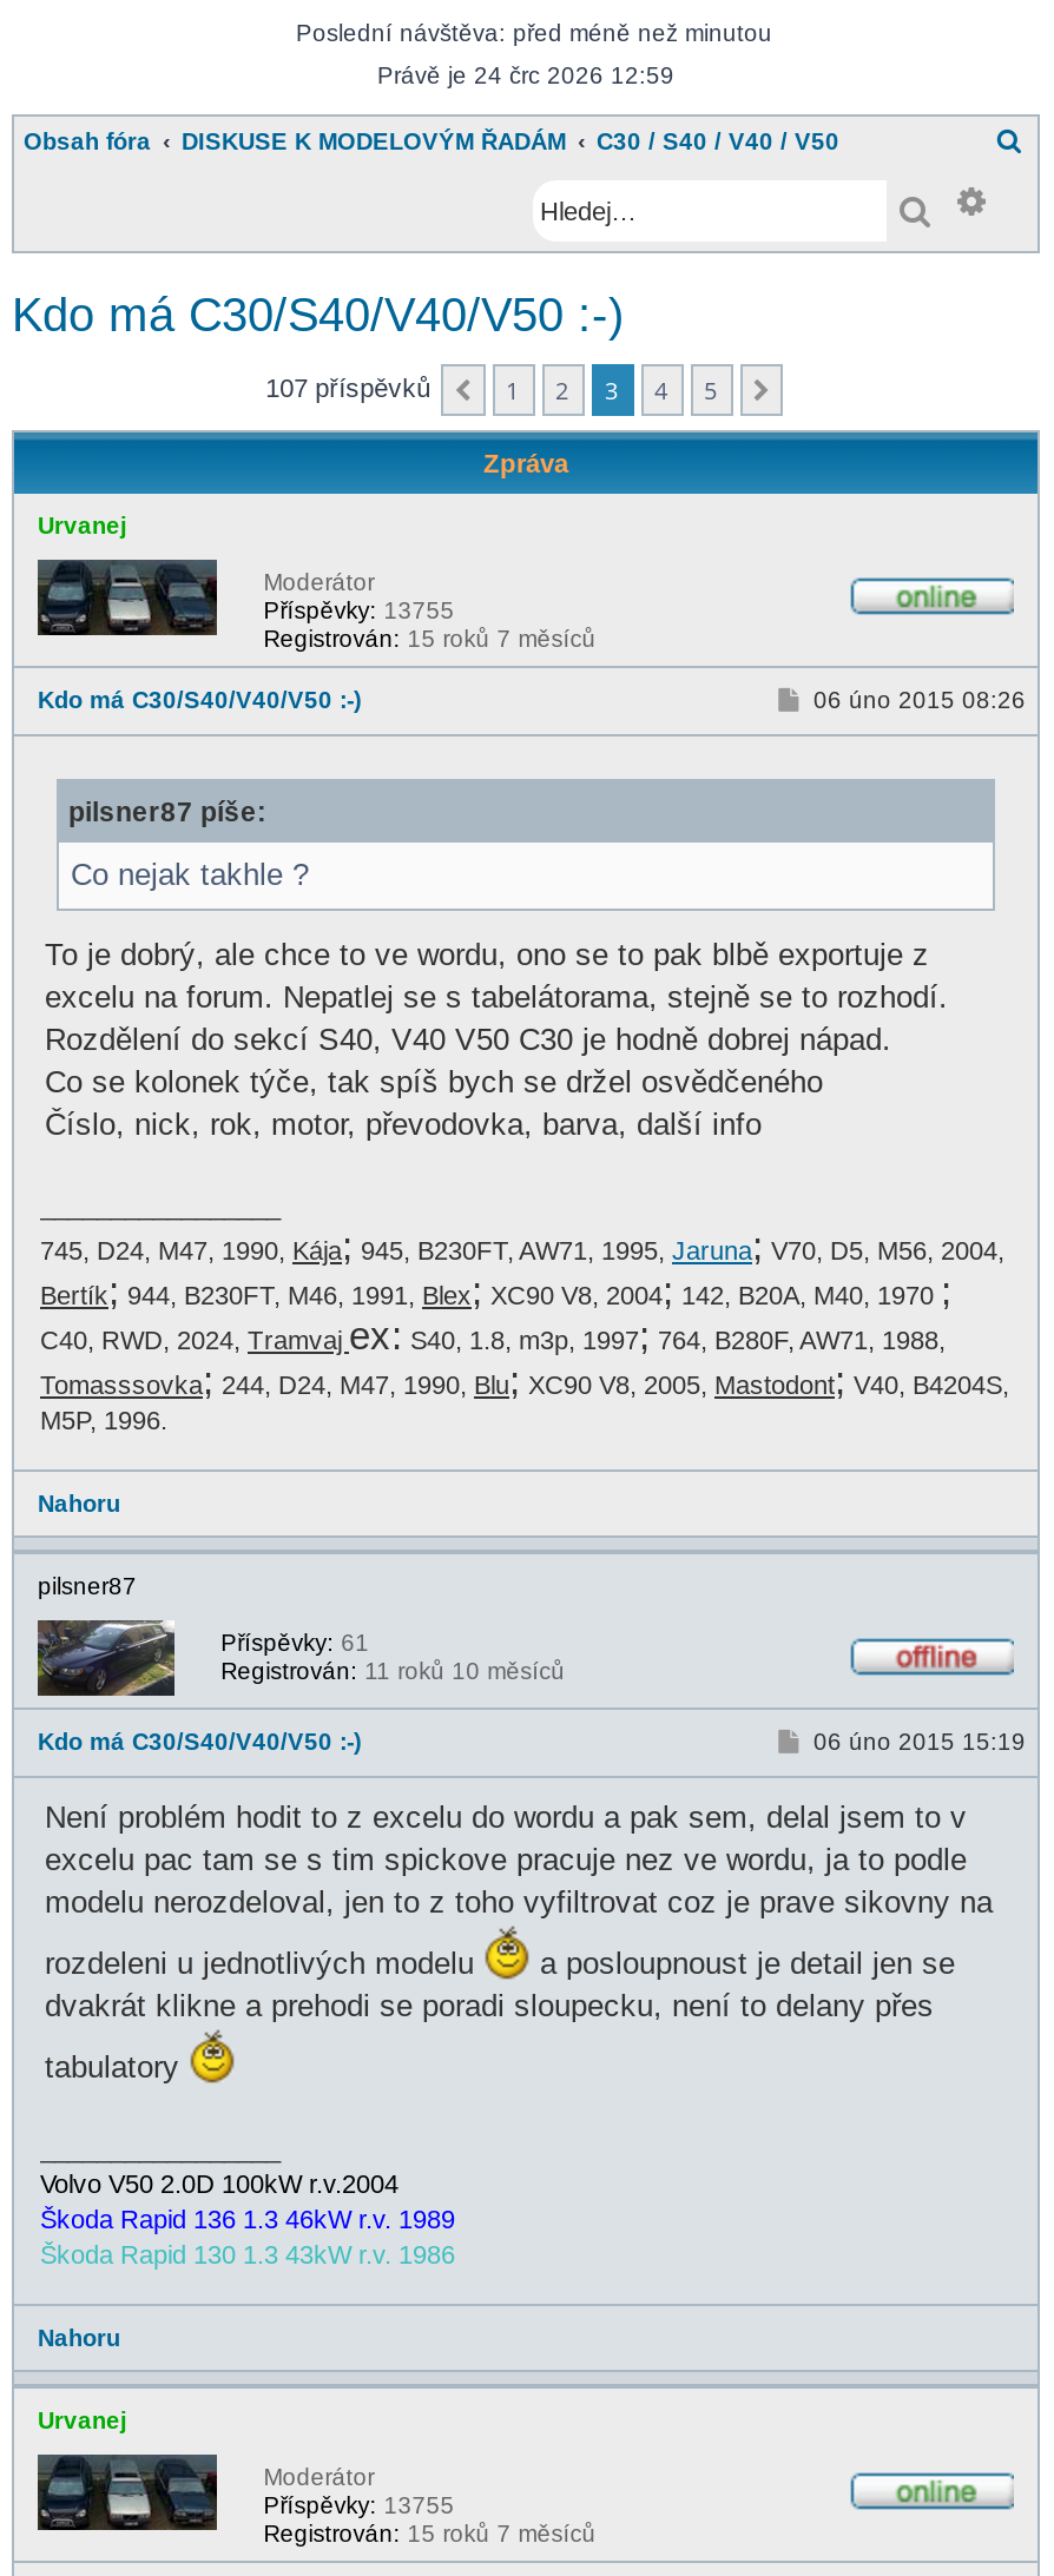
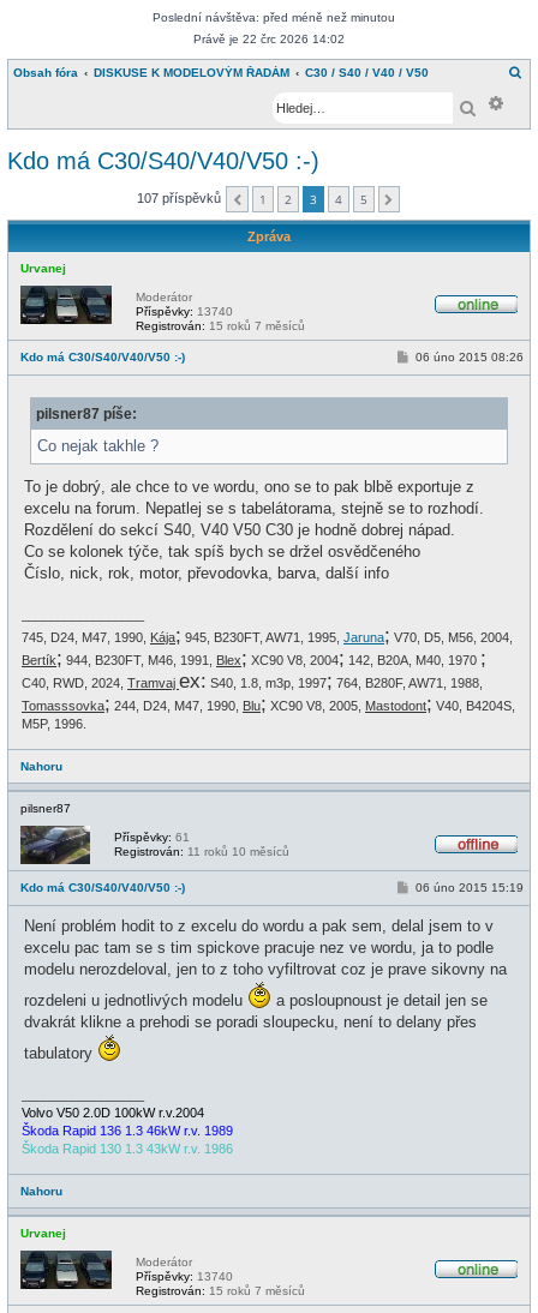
- Právě je 24 črc 2026 12:59
+ Právě je 22 črc 2026 14:02

- Příspěvky: 13755
+ Příspěvky: 13740

- Příspěvky: 13755
+ Příspěvky: 13740
